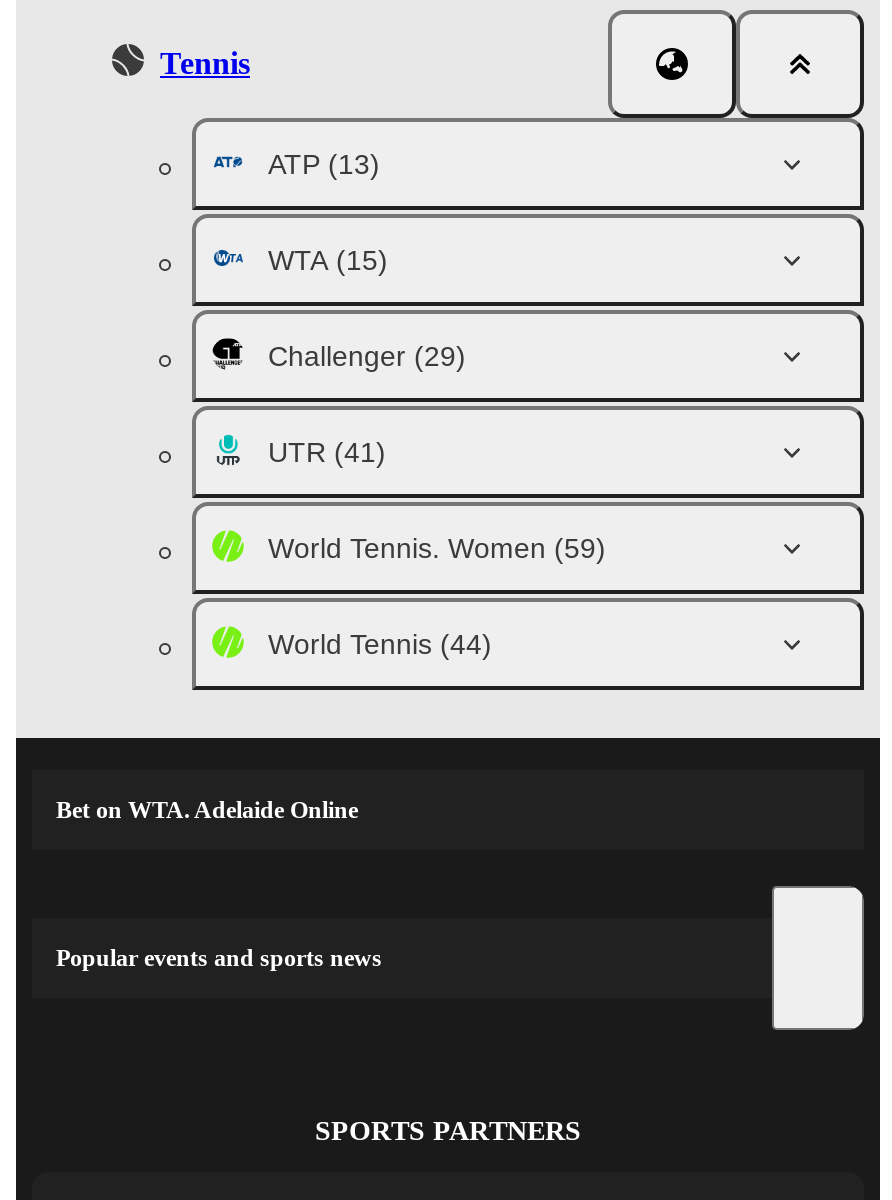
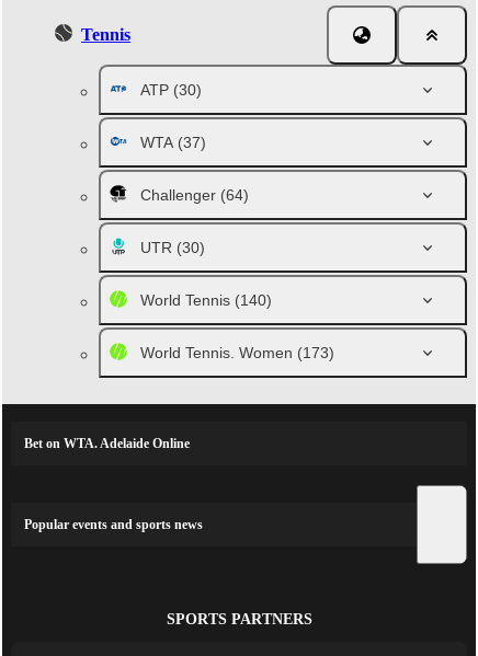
- ATP (13)
+ ATP (30)

- WTA (15)
+ WTA (37)

- Challenger (29)
+ Challenger (64)

- UTR (41)
+ UTR (30)

- World Tennis. Women (59)
+ World Tennis (140)

- World Tennis (44)
+ World Tennis. Women (173)
